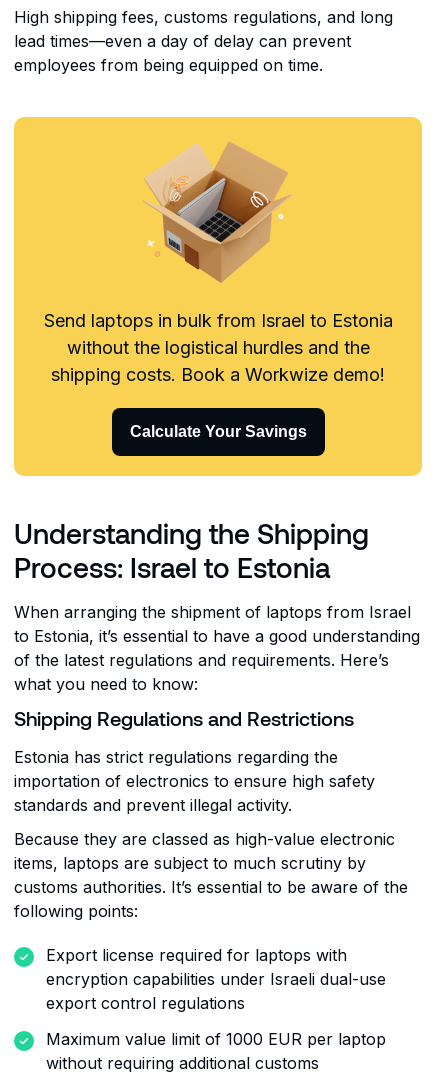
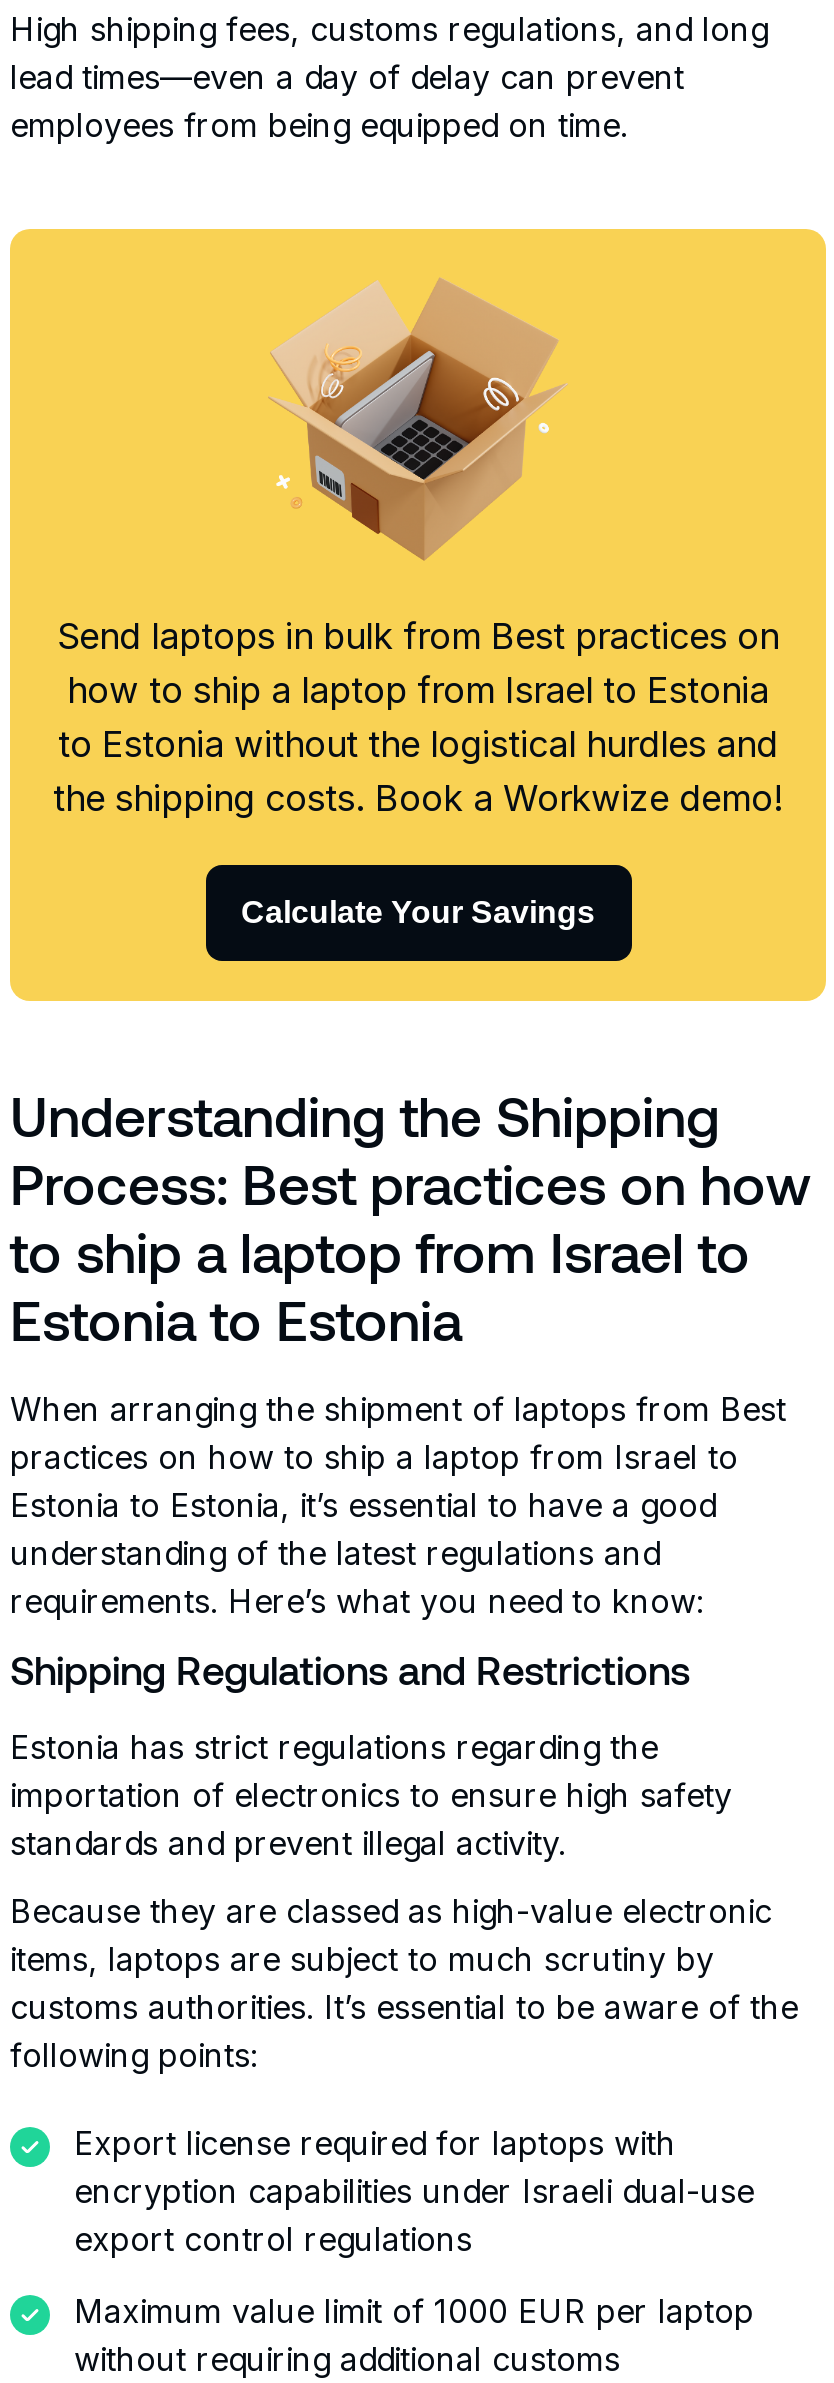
- Send laptops in bulk from Israel to Estonia
- without the logistical hurdles and the
- shipping costs. Book a Workwize demo!
+ Send laptops in bulk from Best practices on
+ how to ship a laptop from Israel to Estonia
+ to Estonia without the logistical hurdles and
+ the shipping costs. Book a Workwize demo!

- Process: Israel to Estonia
+ Process: Best practices on how
+ to ship a laptop from Israel to
+ Estonia to Estonia

- When arranging the shipment of laptops from Israel
- to Estonia, it’s essential to have a good understanding
- of the latest regulations and requirements. Here’s
- what you need to know:
+ When arranging the shipment of laptops from Best
+ practices on how to ship a laptop from Israel to
+ Estonia to Estonia, it’s essential to have a good
+ understanding of the latest regulations and
+ requirements. Here’s what you need to know:
